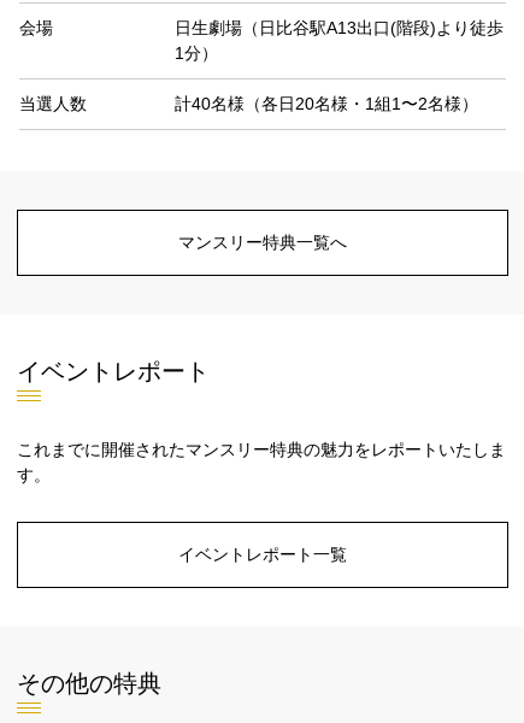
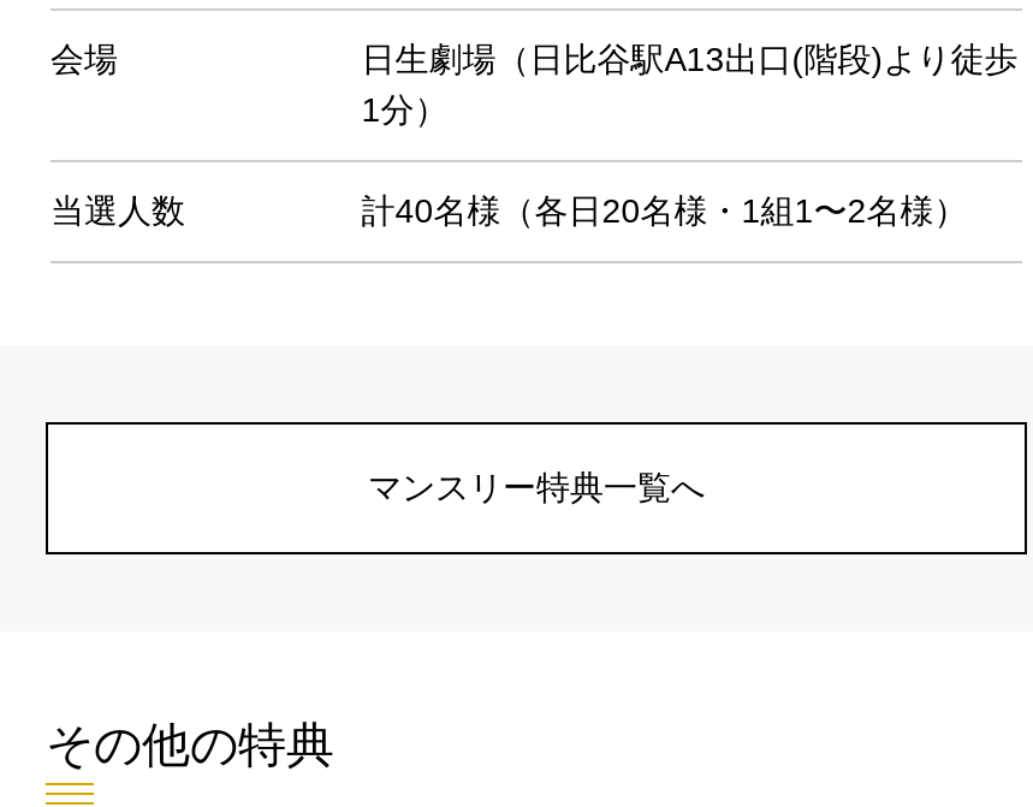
- イベントレポート
- これまでに開催されたマンスリー特典の魅力をレポートいたしま
- す。

- イベントレポート一覧
